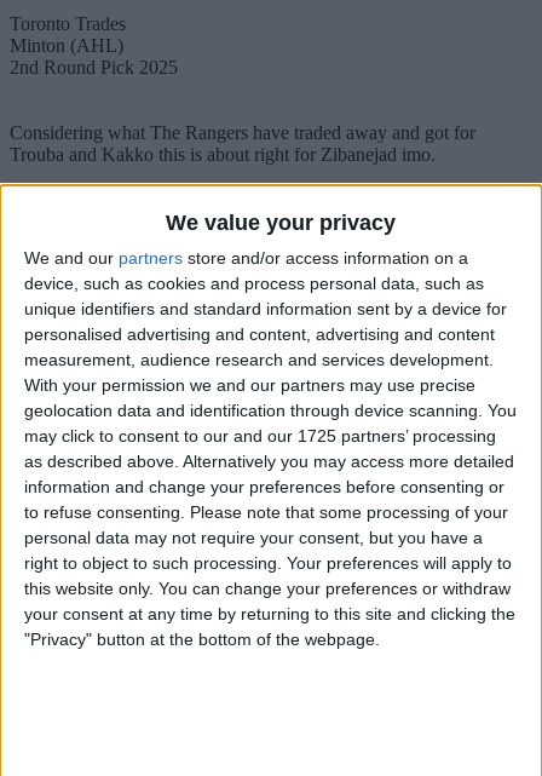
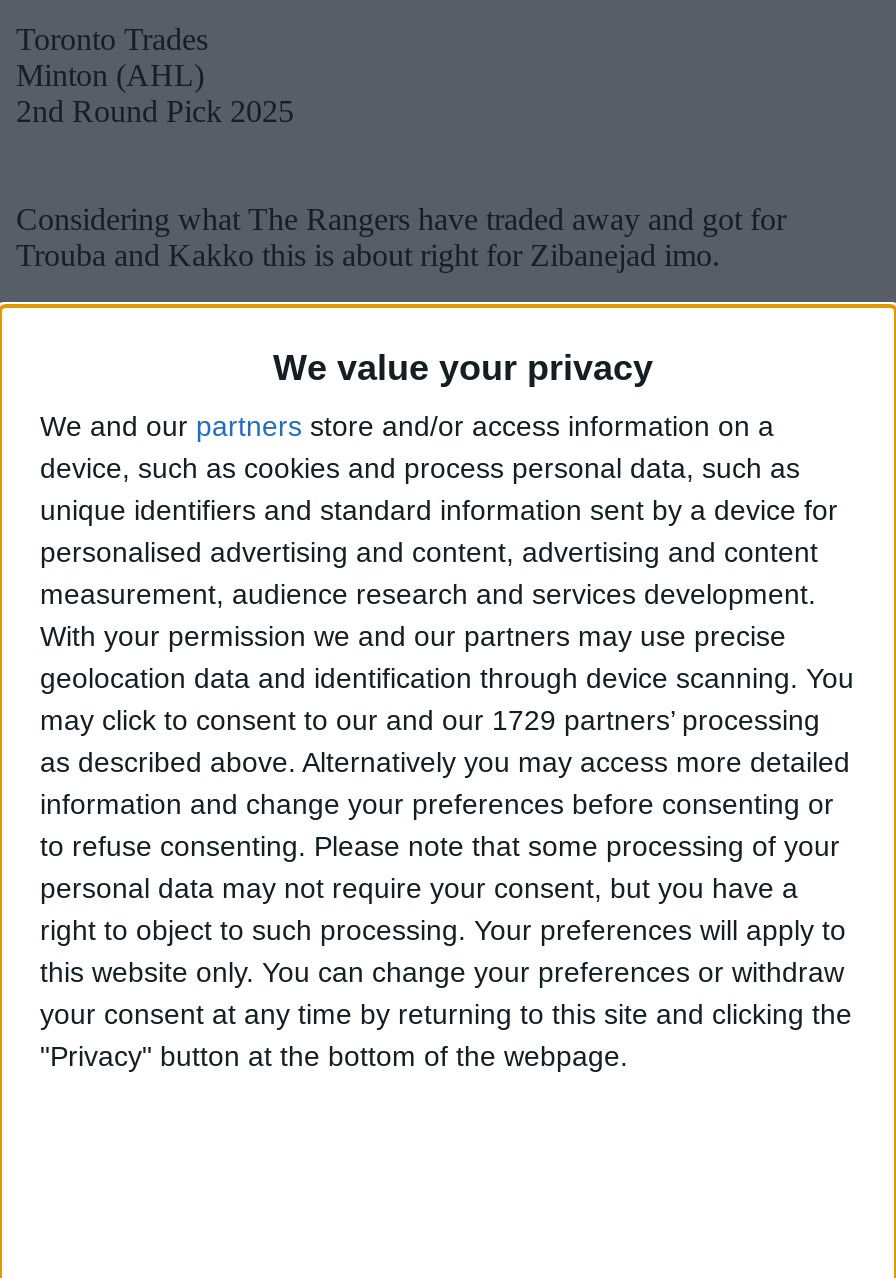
- may click to consent to our and our 1725 partners’ processing
+ may click to consent to our and our 1729 partners’ processing
